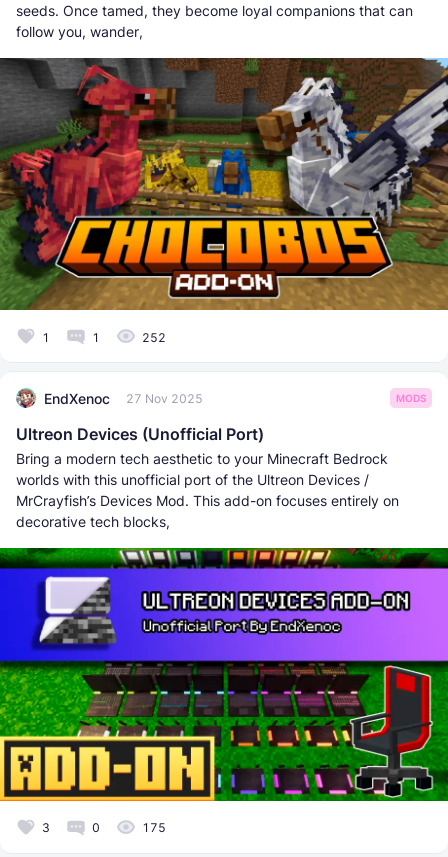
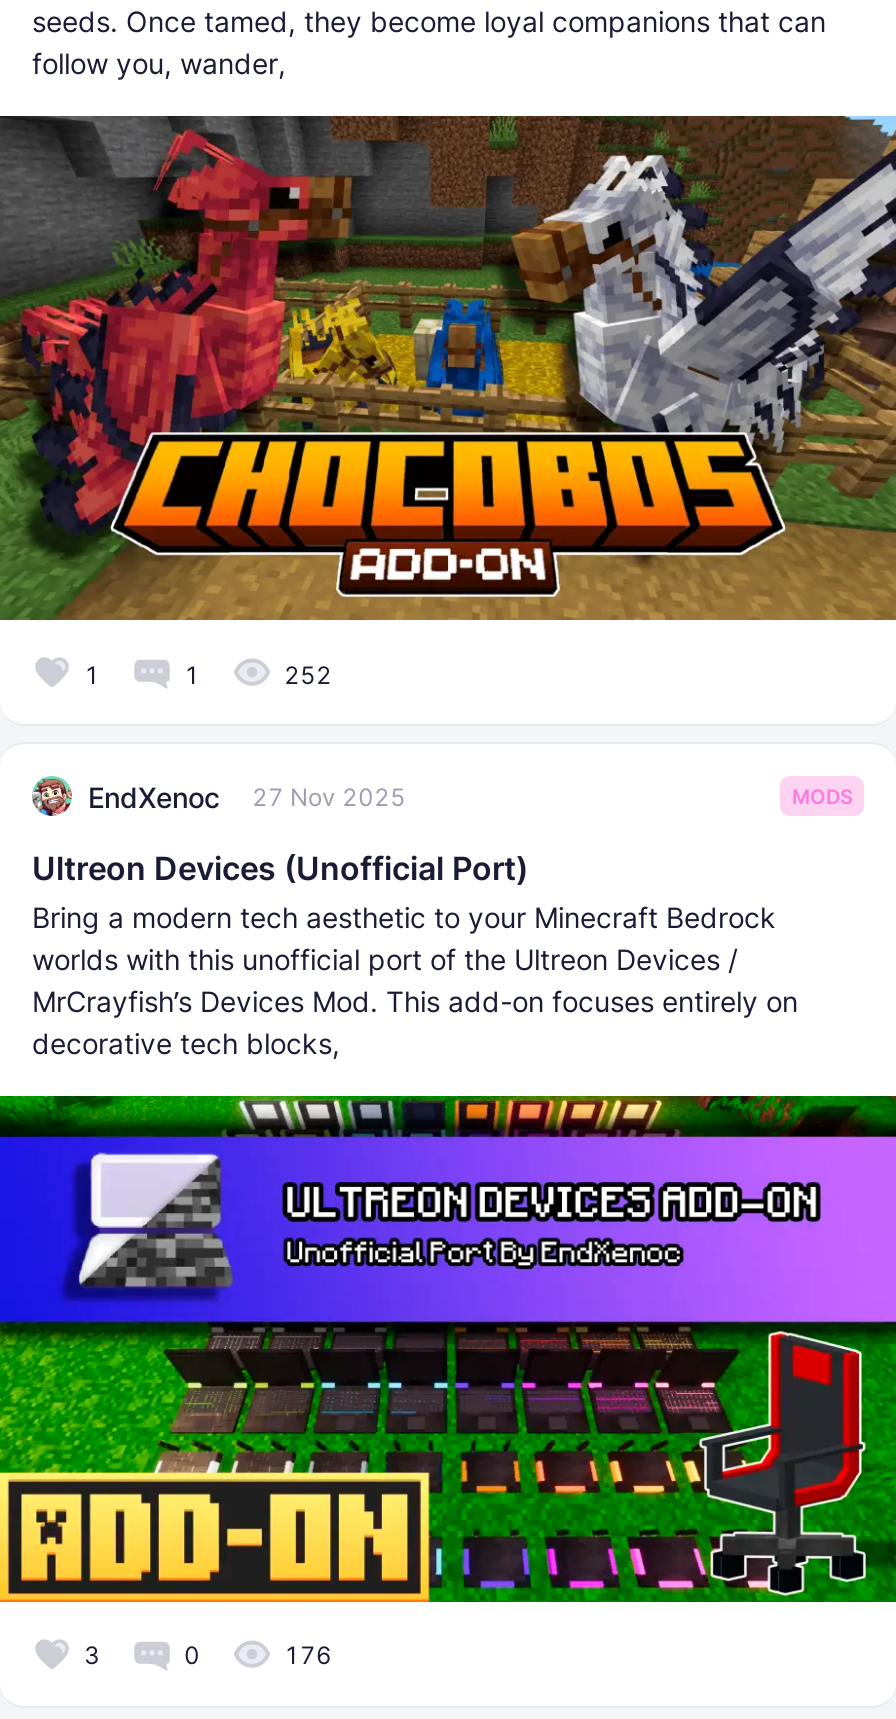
- 175
+ 176
